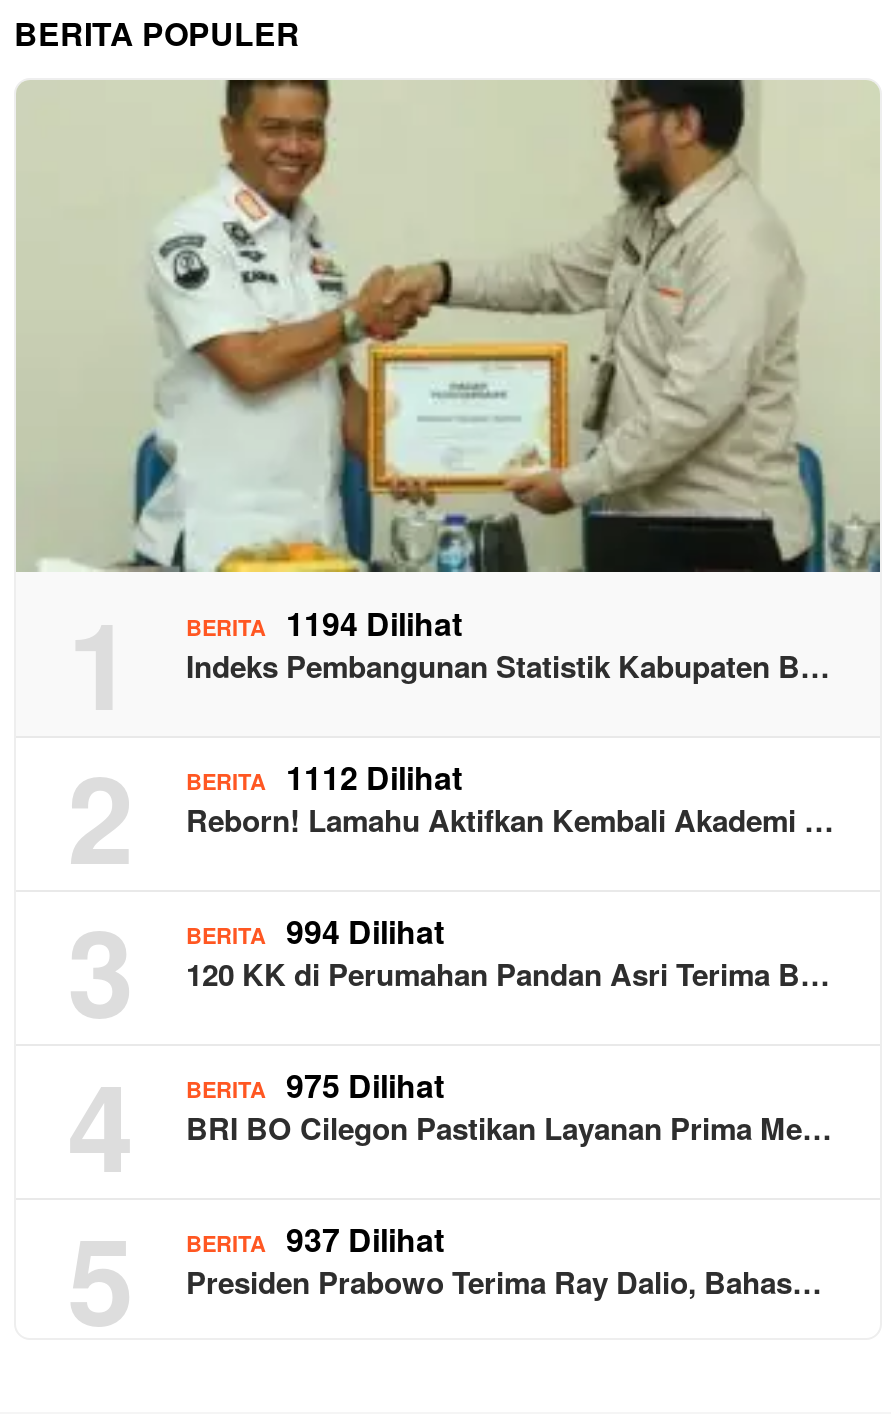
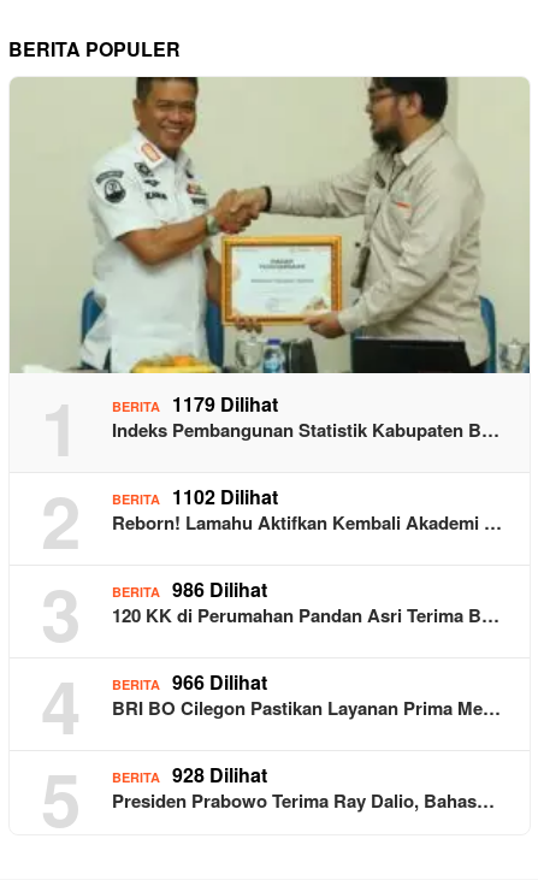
- BERITA 1194 Dilihat
+ BERITA 1179 Dilihat

- BERITA 1112 Dilihat
+ BERITA 1102 Dilihat

- BERITA 994 Dilihat
+ BERITA 986 Dilihat

- BERITA 975 Dilihat
+ BERITA 966 Dilihat

- BERITA 937 Dilihat
+ BERITA 928 Dilihat
